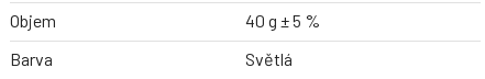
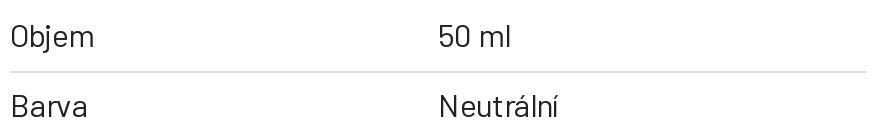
- 40 g ± 5 %
+ 50 ml

- Světlá
+ Neutrální
